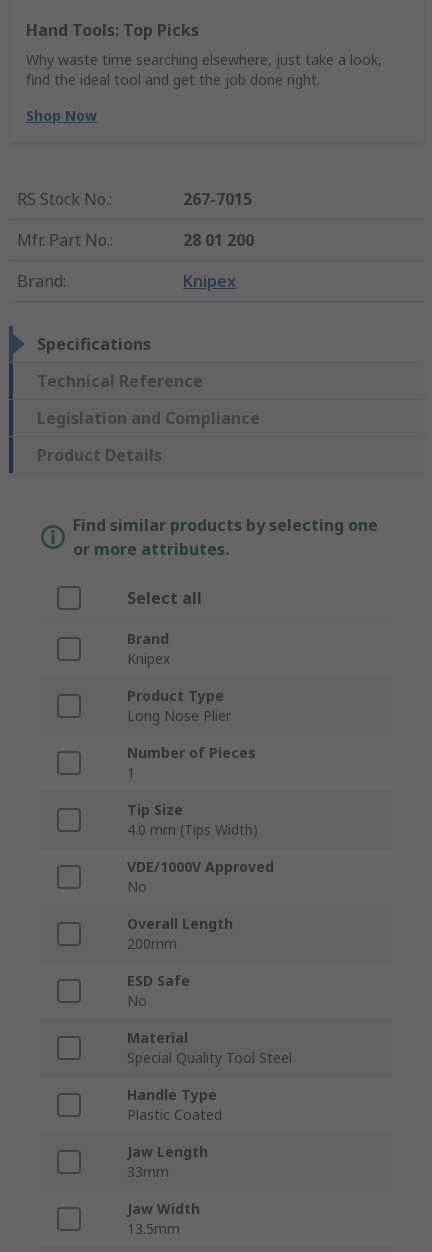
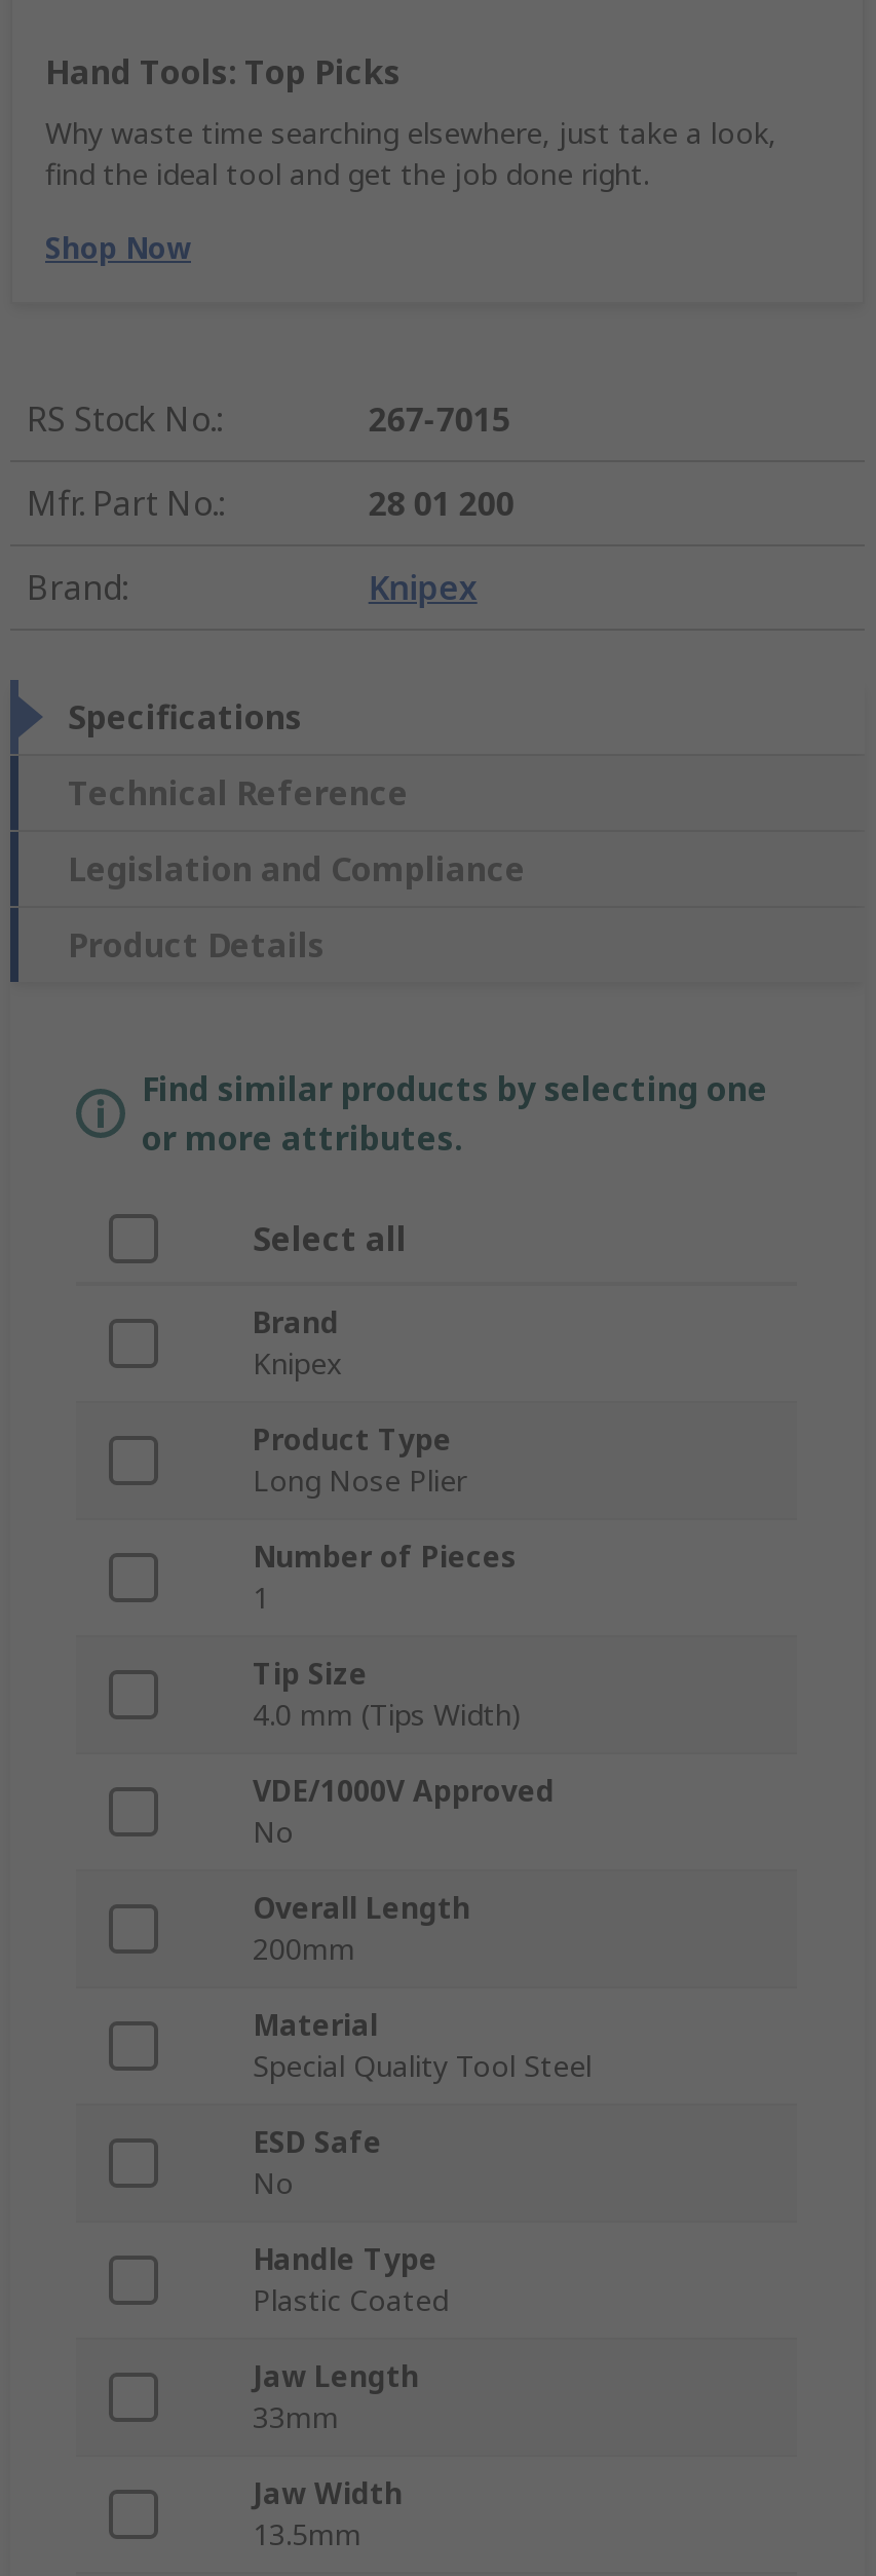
moved down: ESD Safe | No

moved up: Material | Special Quality Tool Steel
